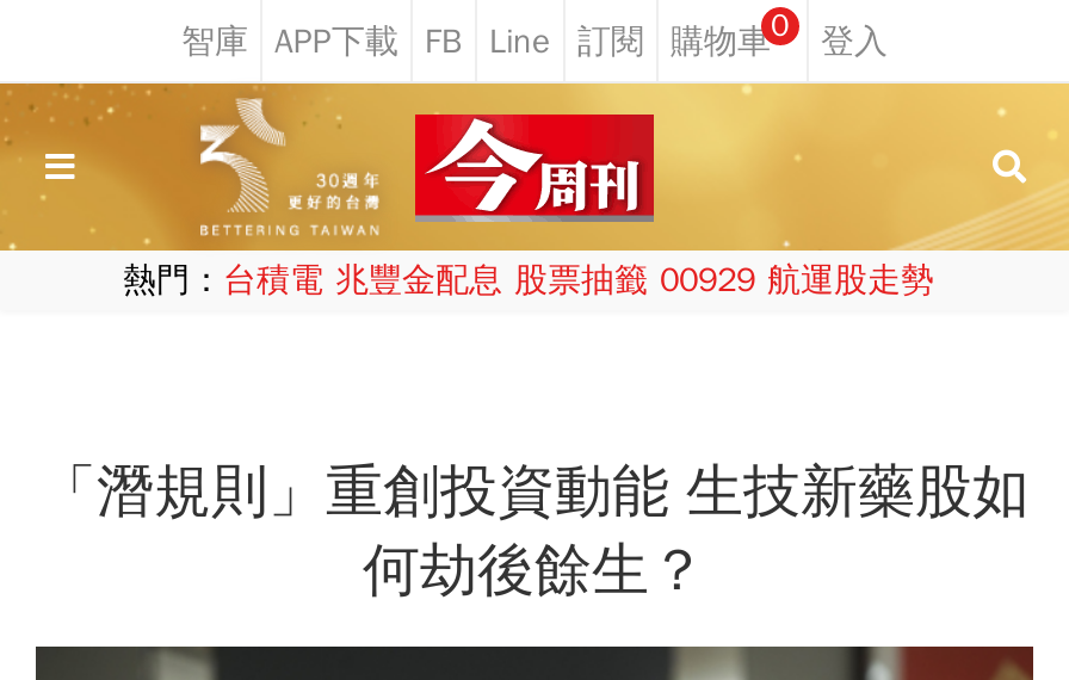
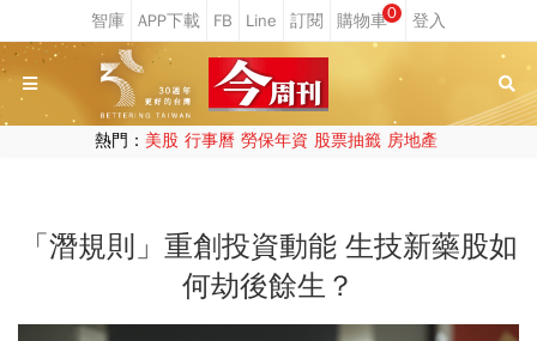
- 熱門：台積電 兆豐金配息 股票抽籤 00929 航運股走勢
+ 熱門：美股 行事曆 勞保年資 股票抽籤 房地產
